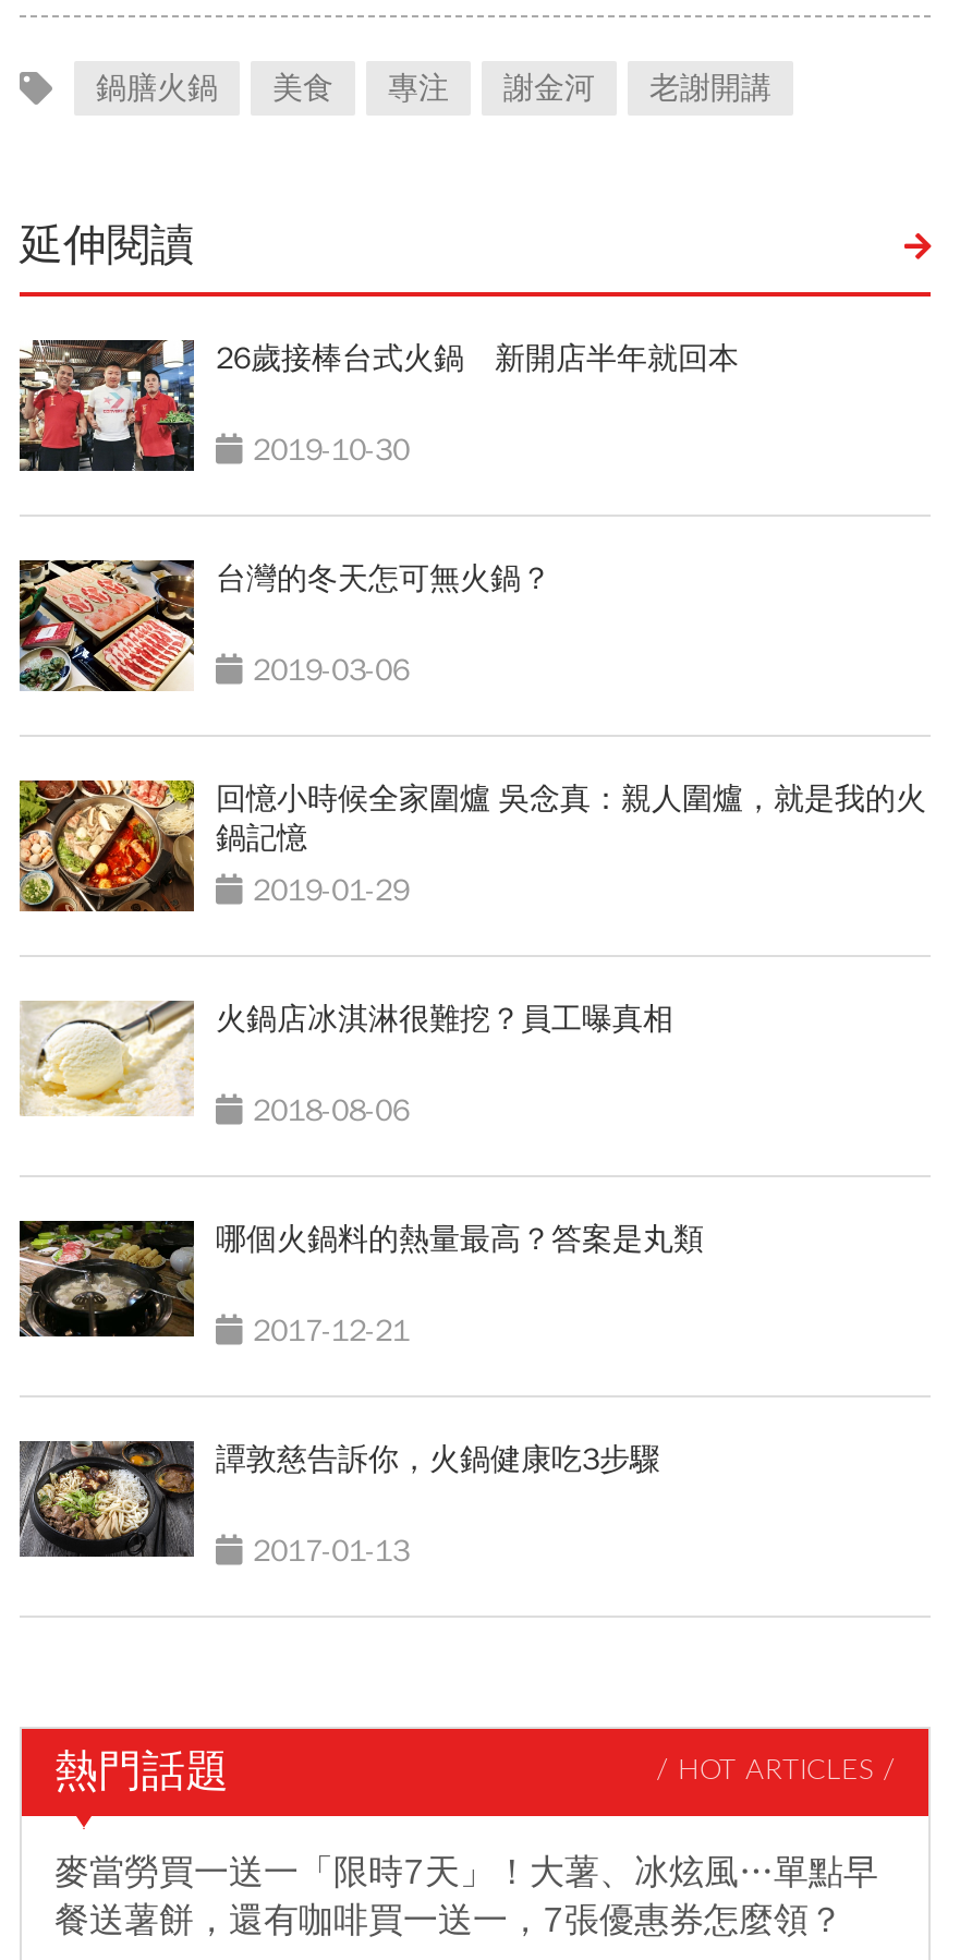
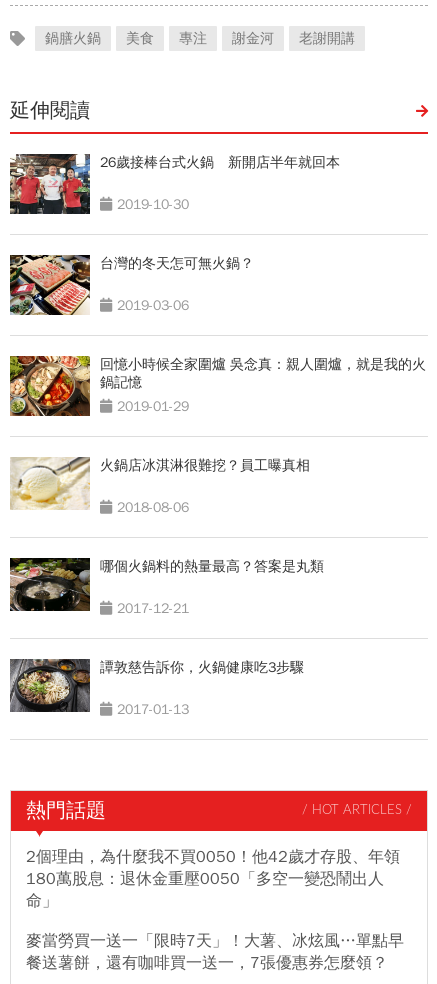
+ 2個理由，為什麼我不買0050！他42歲才存股、年領
+ 180萬股息：退休金重壓0050「多空一變恐鬧出人
+ 命」
